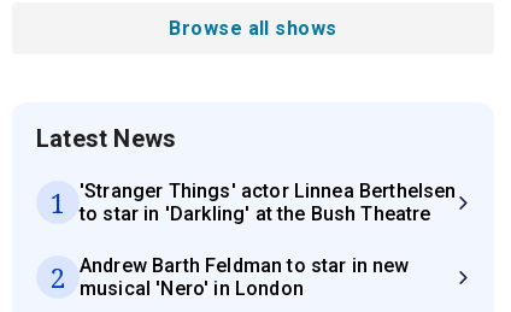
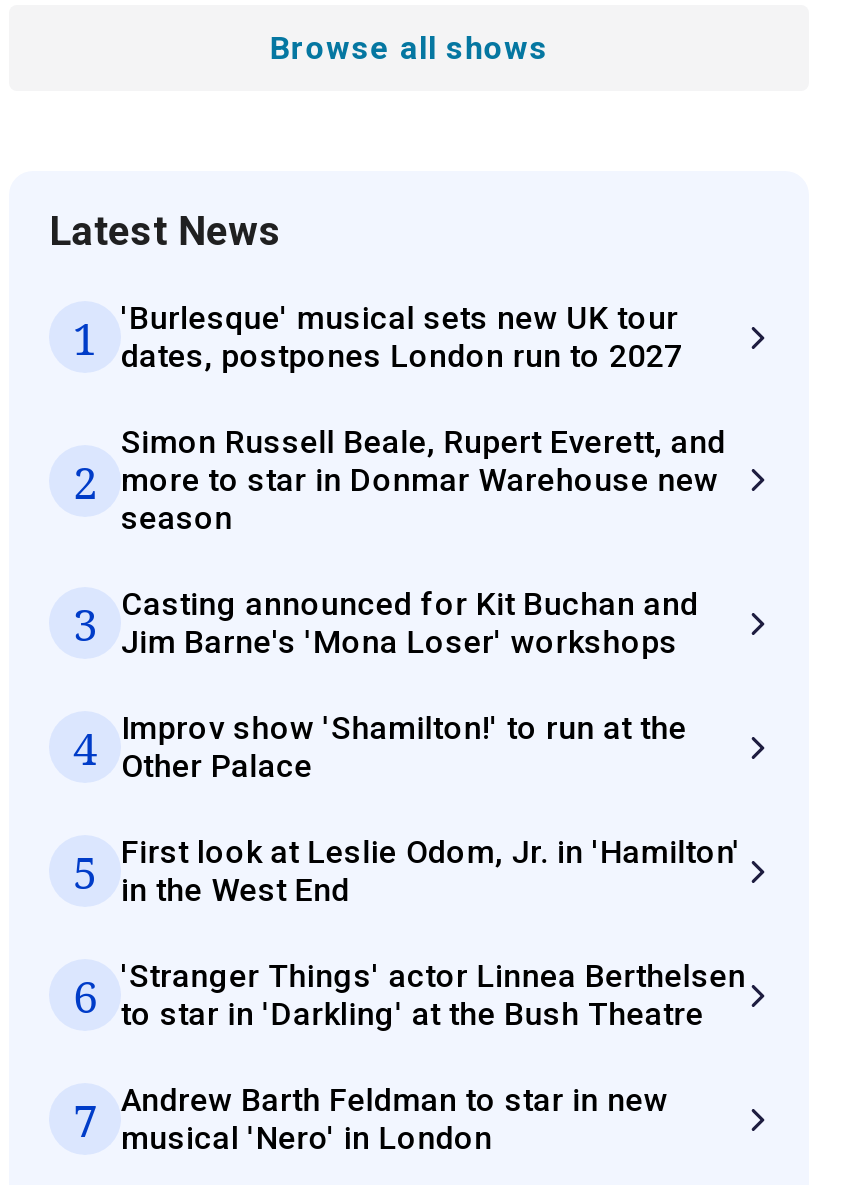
+ 'Burlesque' musical sets new UK tour
+ dates, postpones London run to 2027
+ 2

+ Simon Russell Beale, Rupert Everett, and
+ more to star in Donmar Warehouse new
+ season
+ 3
+ Casting announced for Kit Buchan and
+ Jim Barne's 'Mona Loser' workshops
+ 4
+ Improv show 'Shamilton!' to run at the
+ Other Palace
+ 5
+ First look at Leslie Odom, Jr. in 'Hamilton'
+ in the West End
+ 6

- 2 Andrew Barth Feldman to star in new musical 'Nero' in London
+ 7 Andrew Barth Feldman to star in new musical 'Nero' in London
